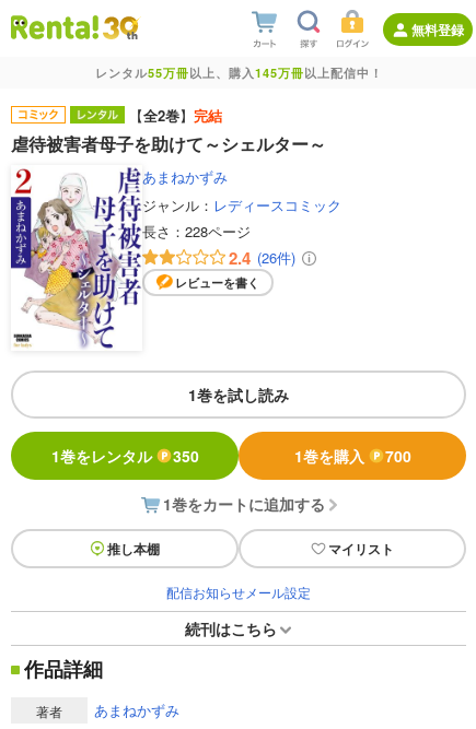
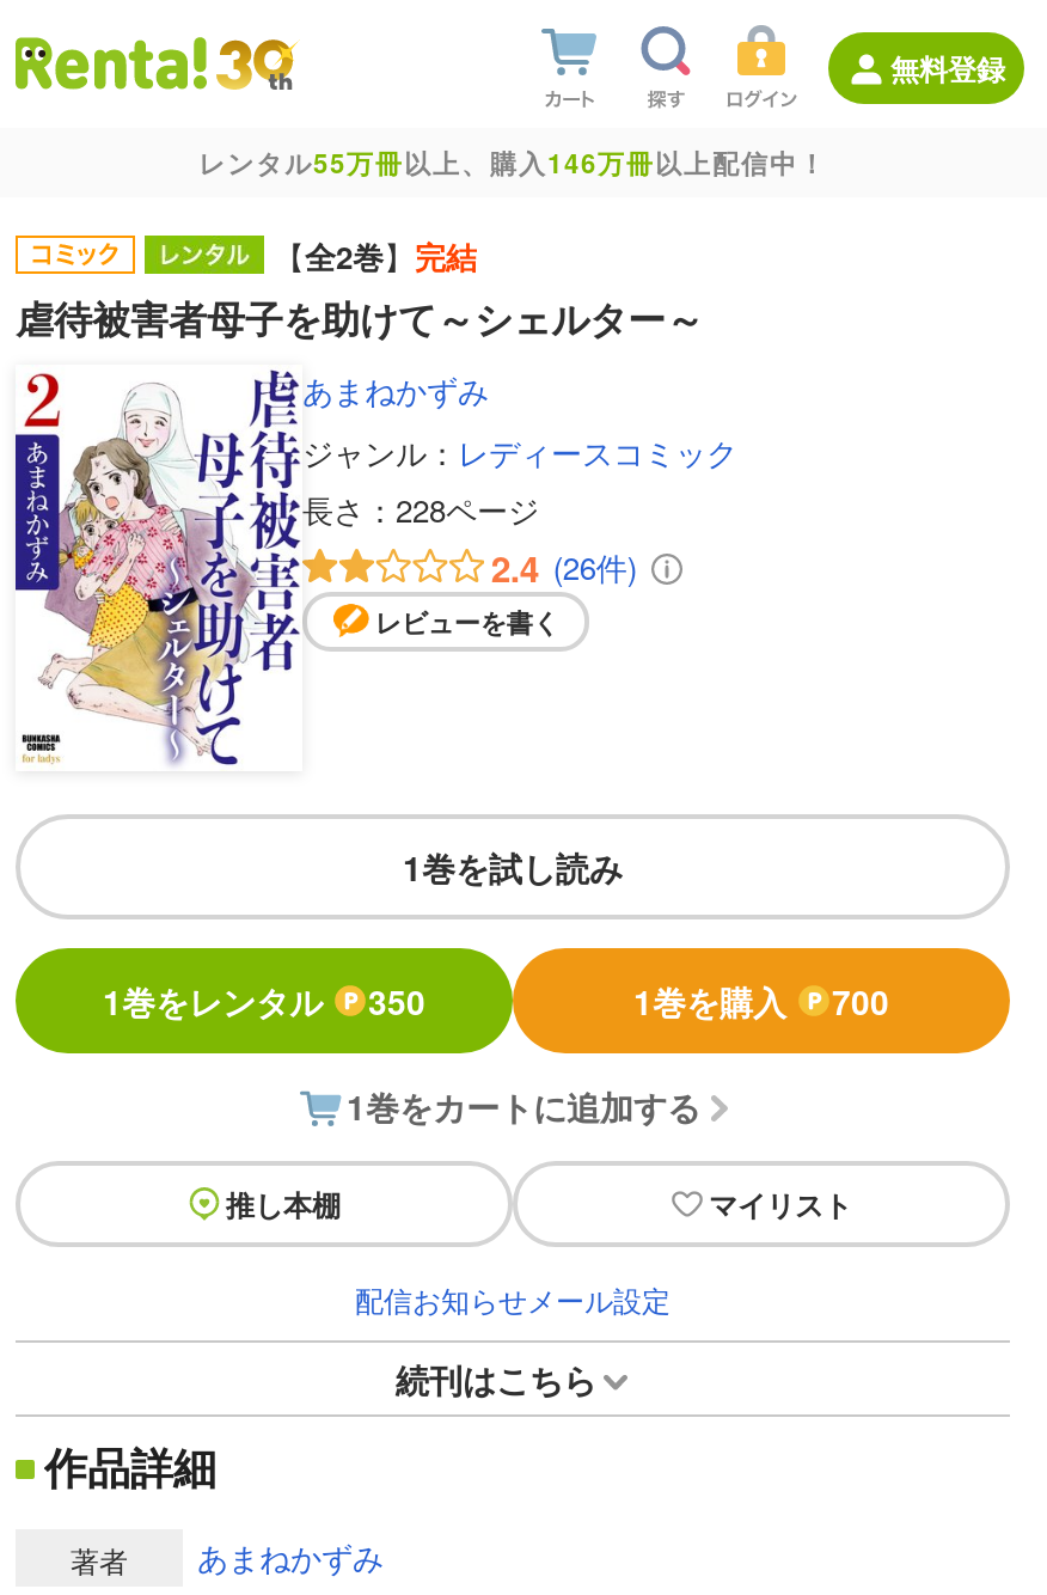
- レンタル55万冊以上、購入145万冊以上配信中！
+ レンタル55万冊以上、購入146万冊以上配信中！
